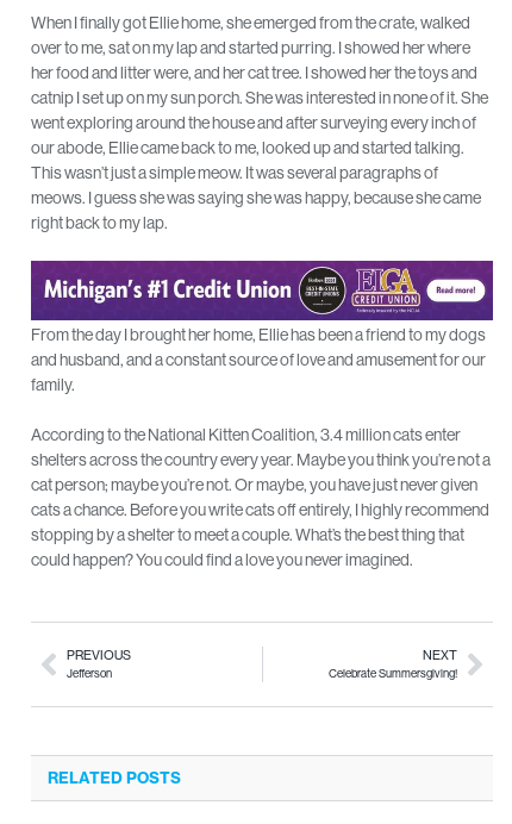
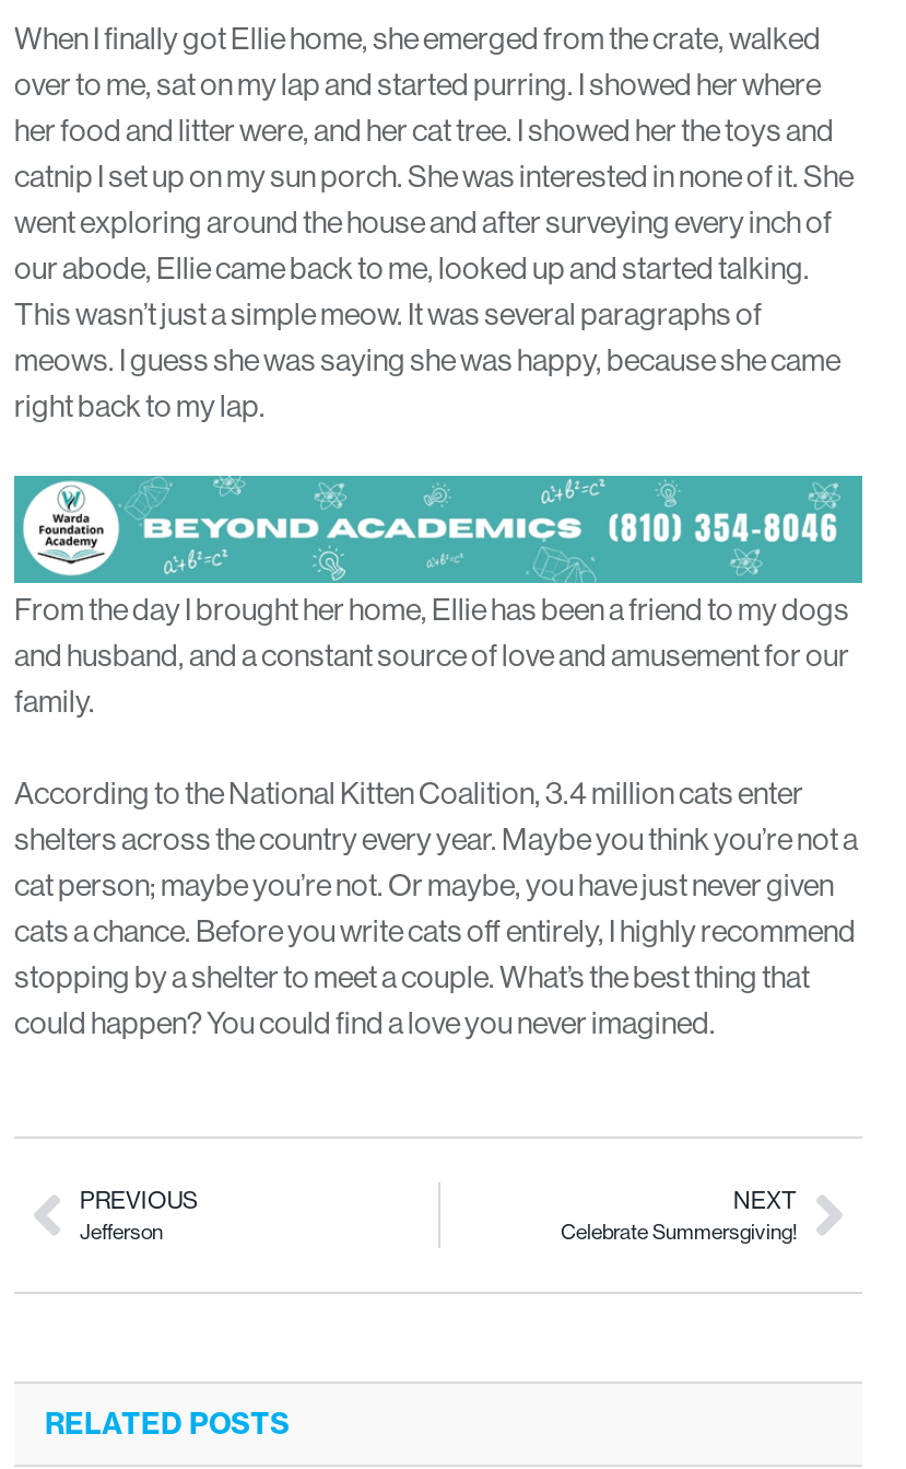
- [image]
+ [image]
